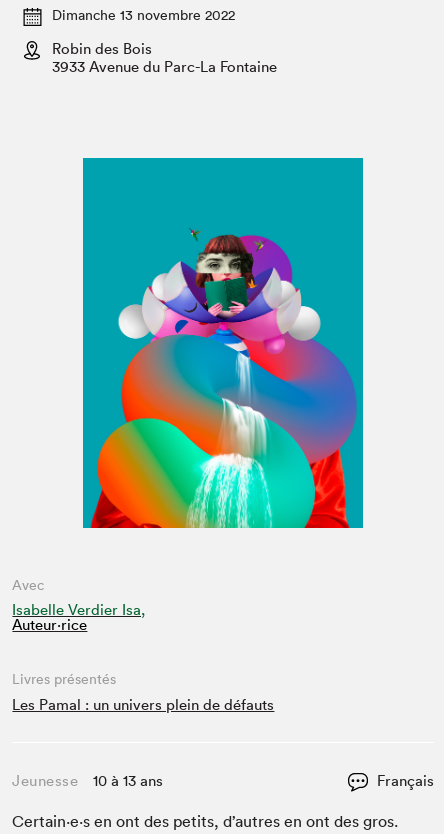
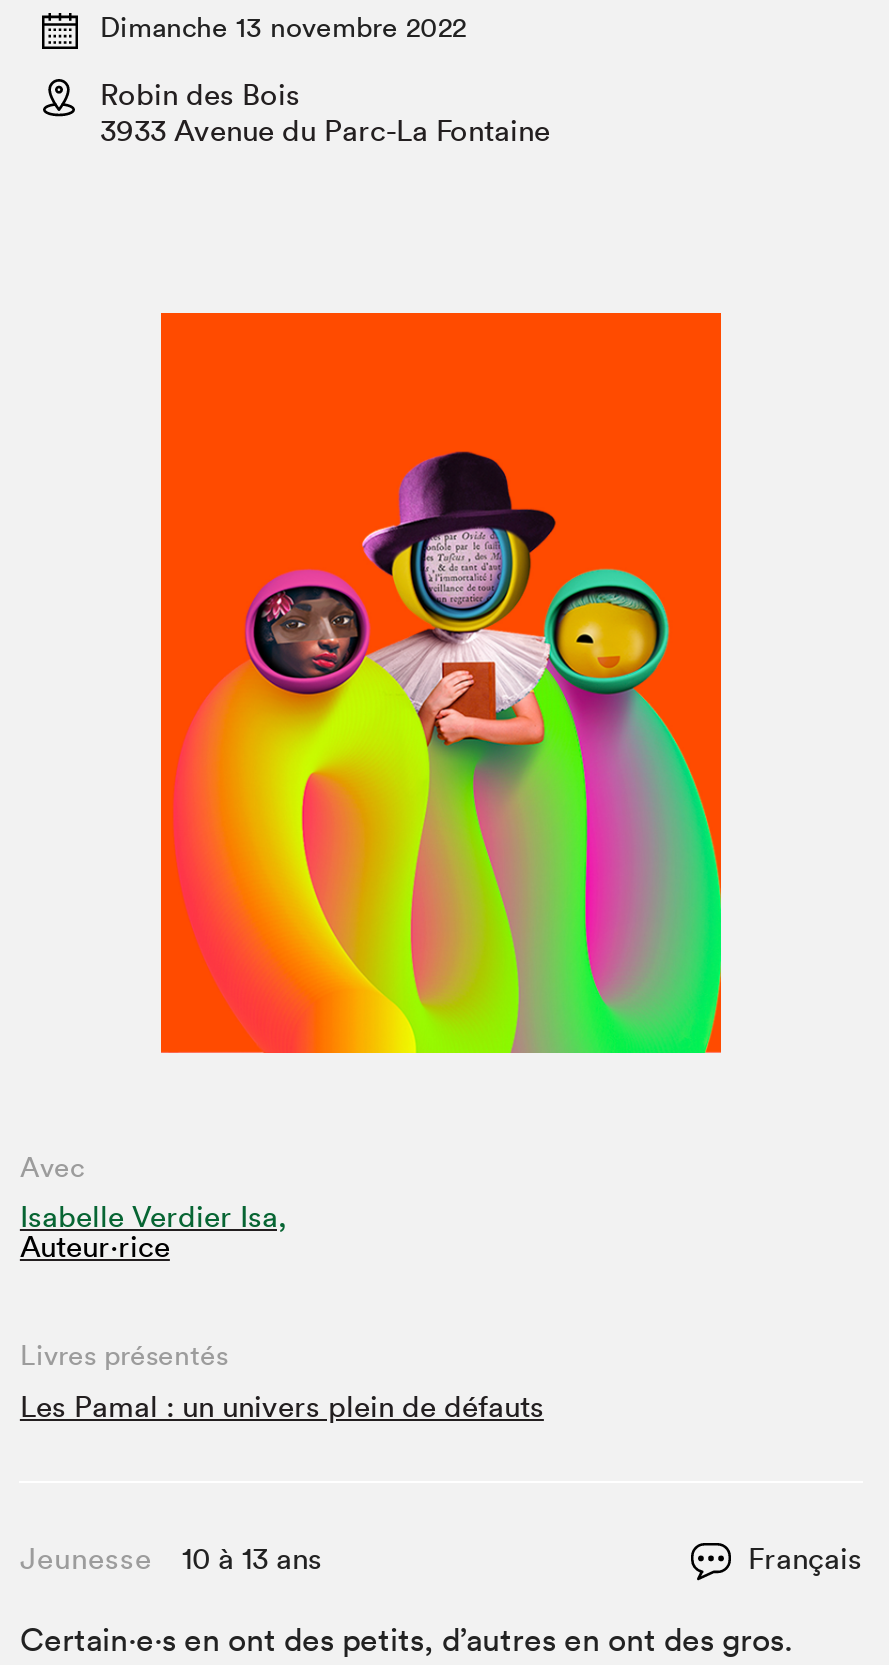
- [image]
+ [image]
